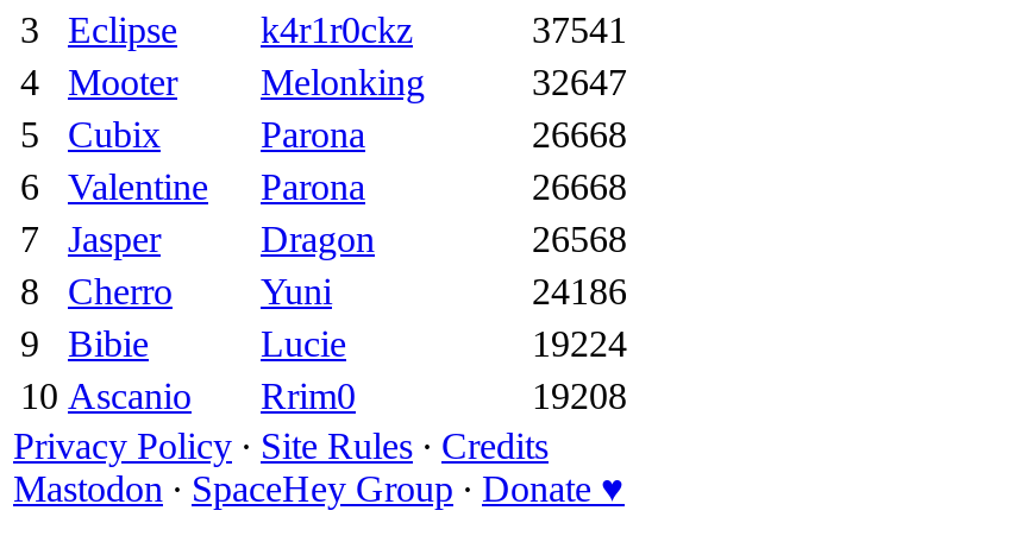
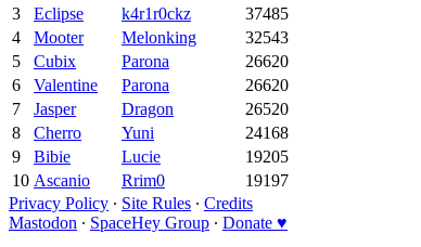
- 37541
+ 37485

- 32647
+ 32543

- 26668
+ 26620

- 26668
+ 26620

- 26568
+ 26520

- 24186
+ 24168

- 19224
+ 19205

- 19208
+ 19197
